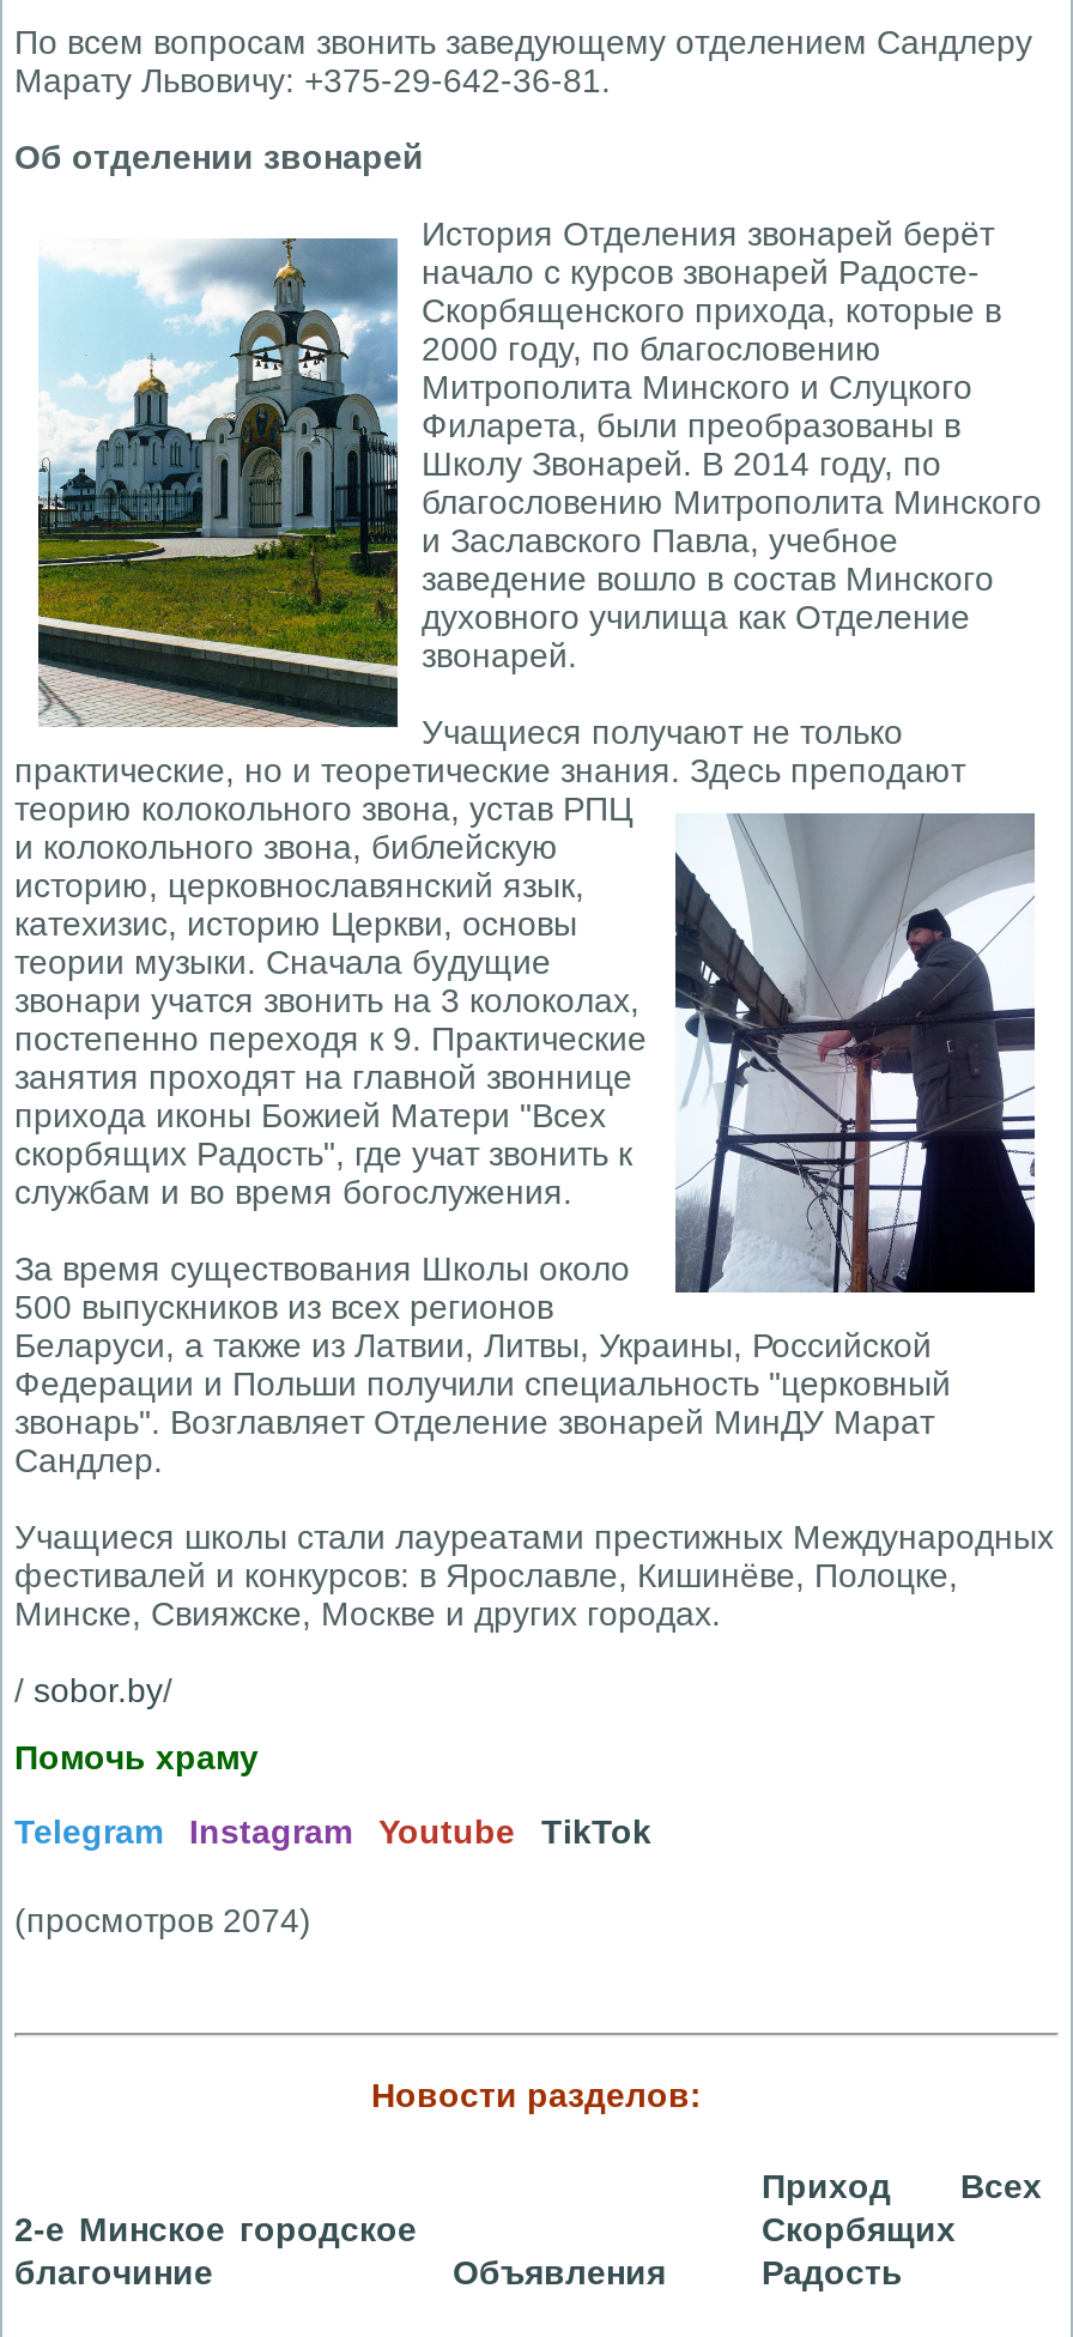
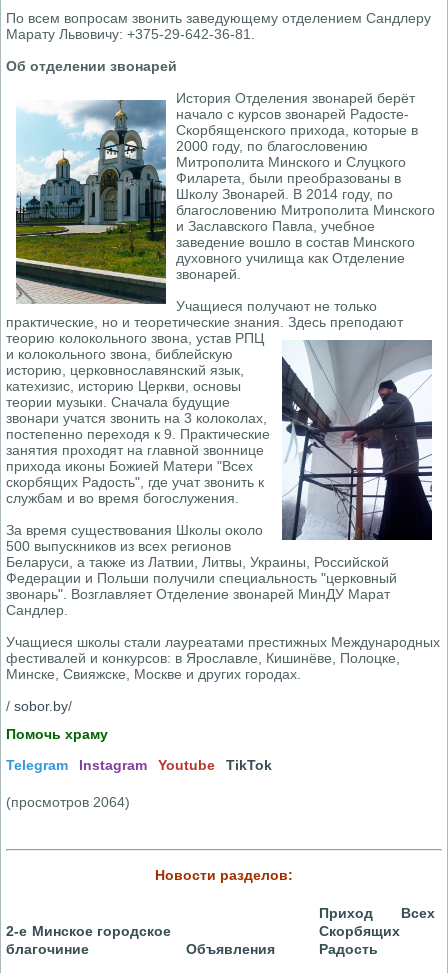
- (просмотров 2074)
+ (просмотров 2064)
